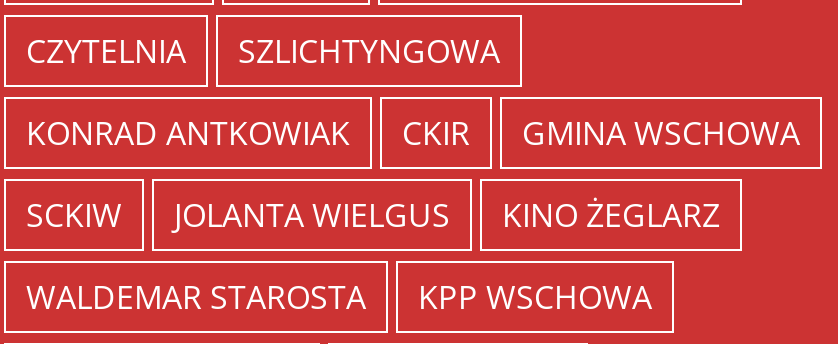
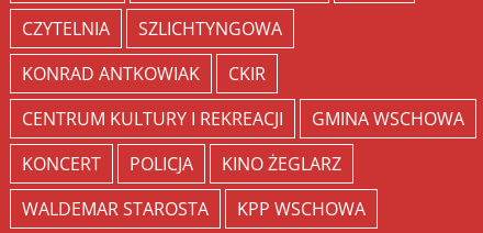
+ CENTRUM KULTURY I REKREACJI

- SCKIW
- JOLANTA WIELGUS
+ KONCERT
+ POLICJA
